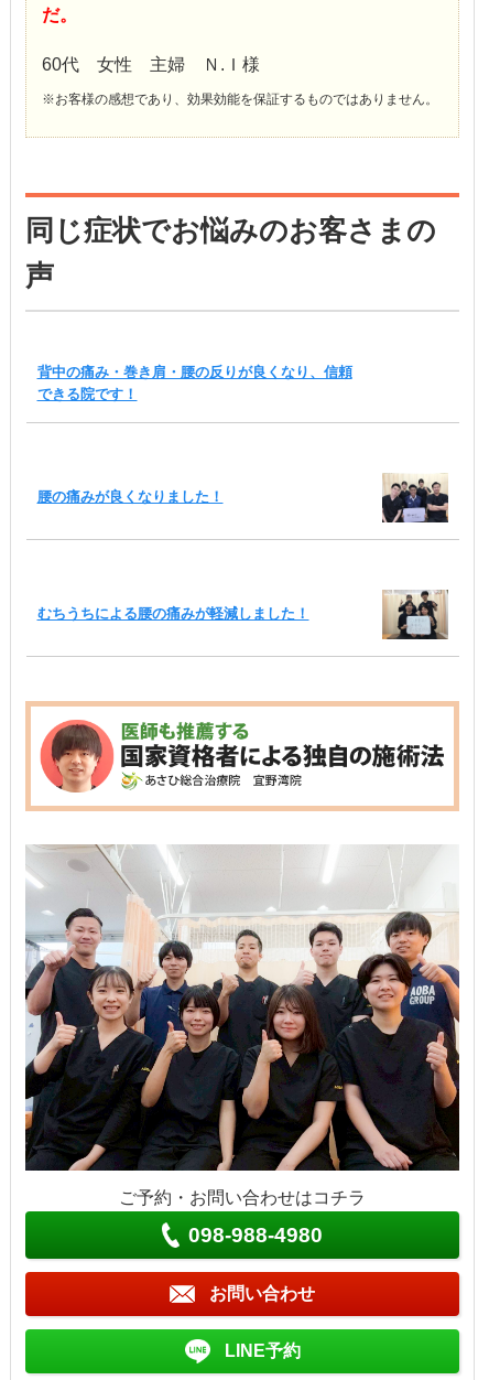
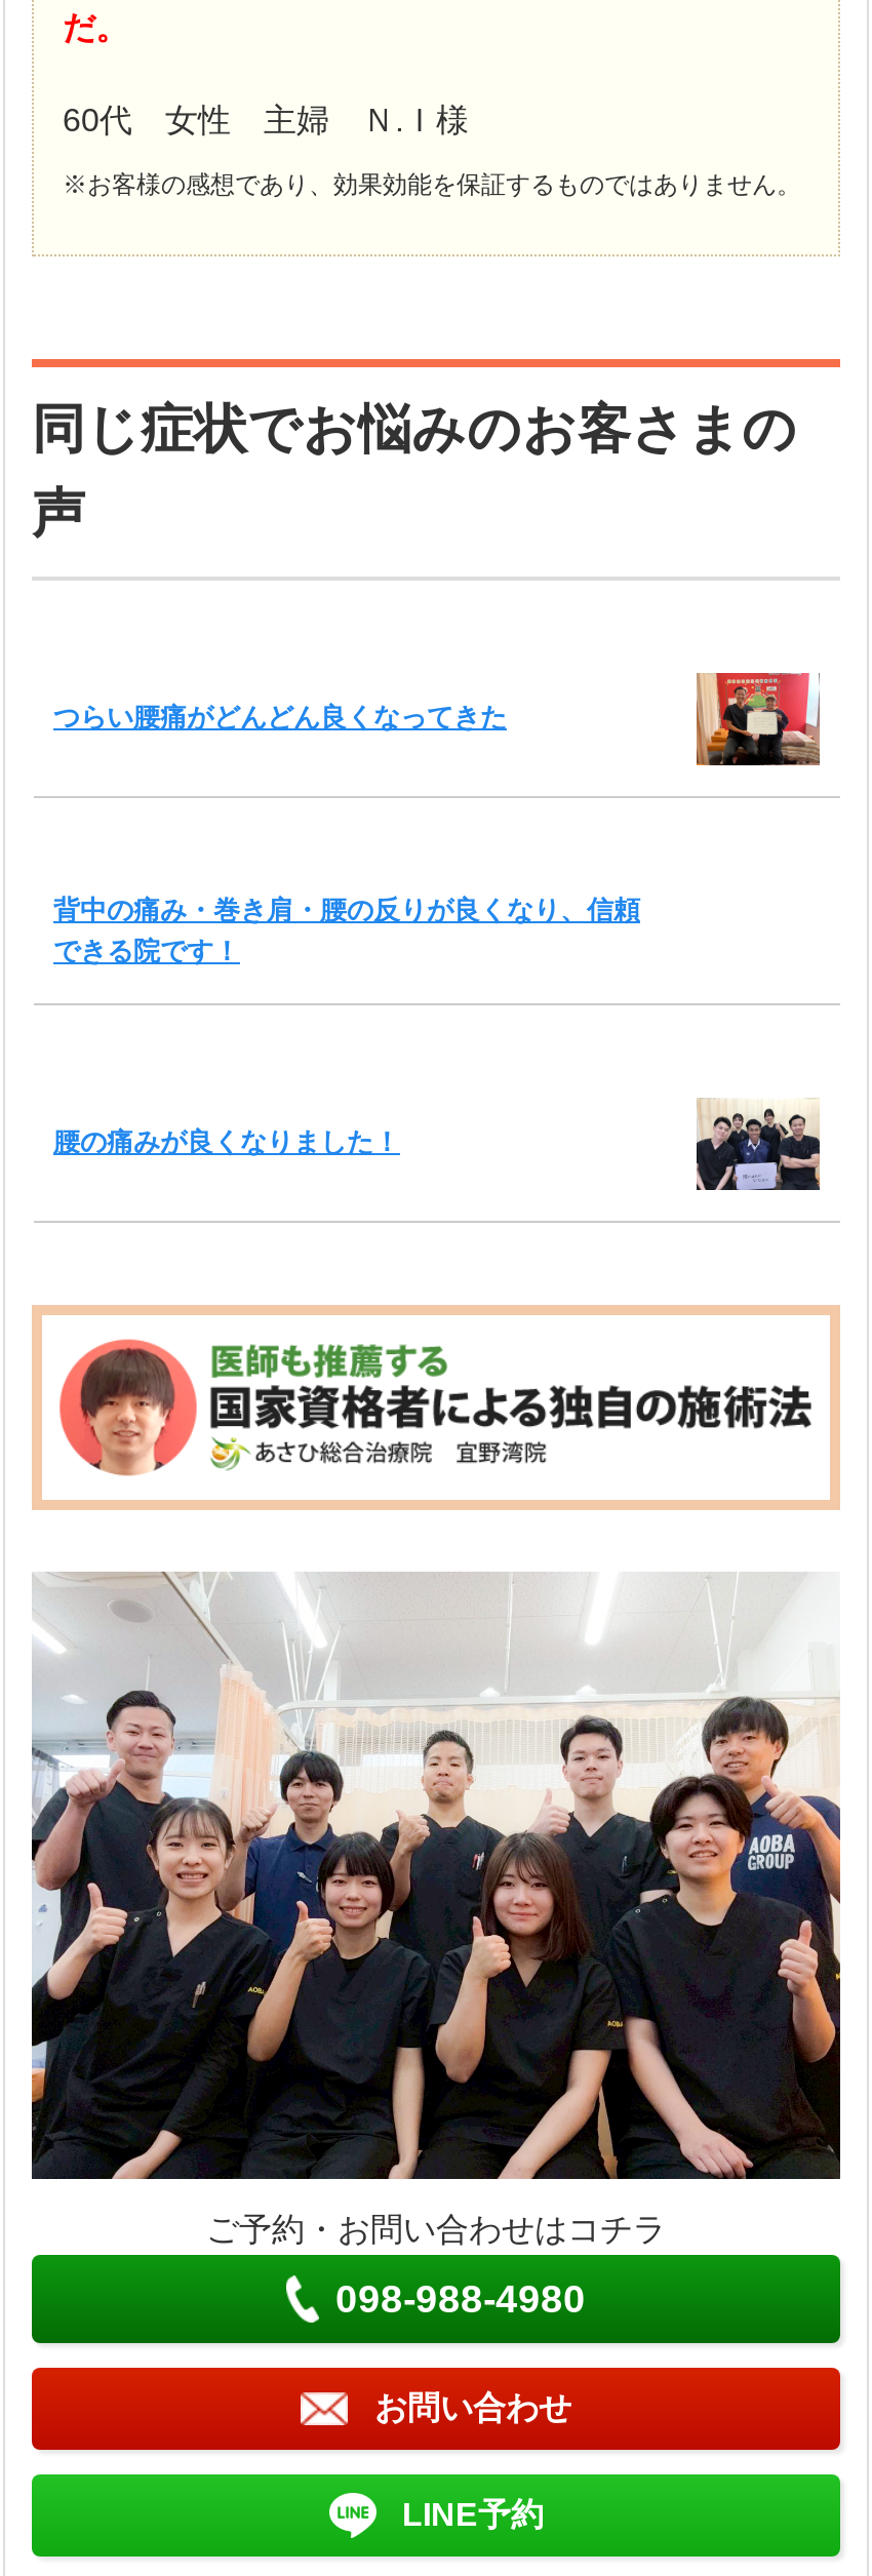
+ つらい腰痛がどんどん良くなってきた

+ [image]

moved down: [image] | 背中の痛み・巻き肩・腰の反りが良くなり、信頼 | できる院です！ | 腰の痛みが良くなりました！

- [image]

- むちうちによる腰の痛みが軽減しました！
